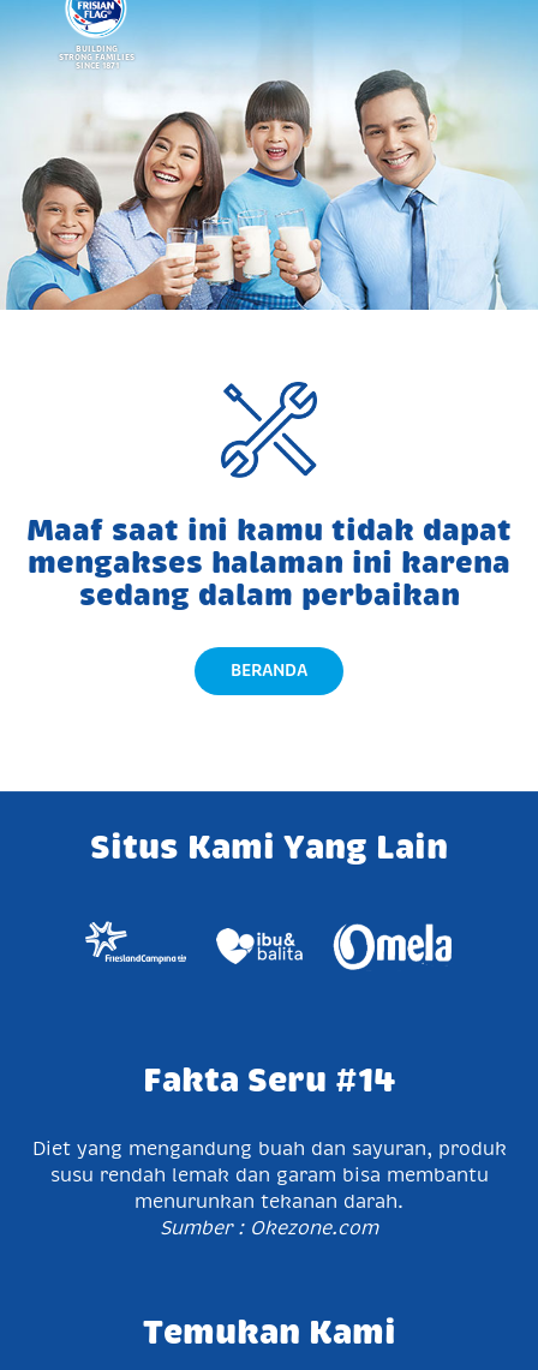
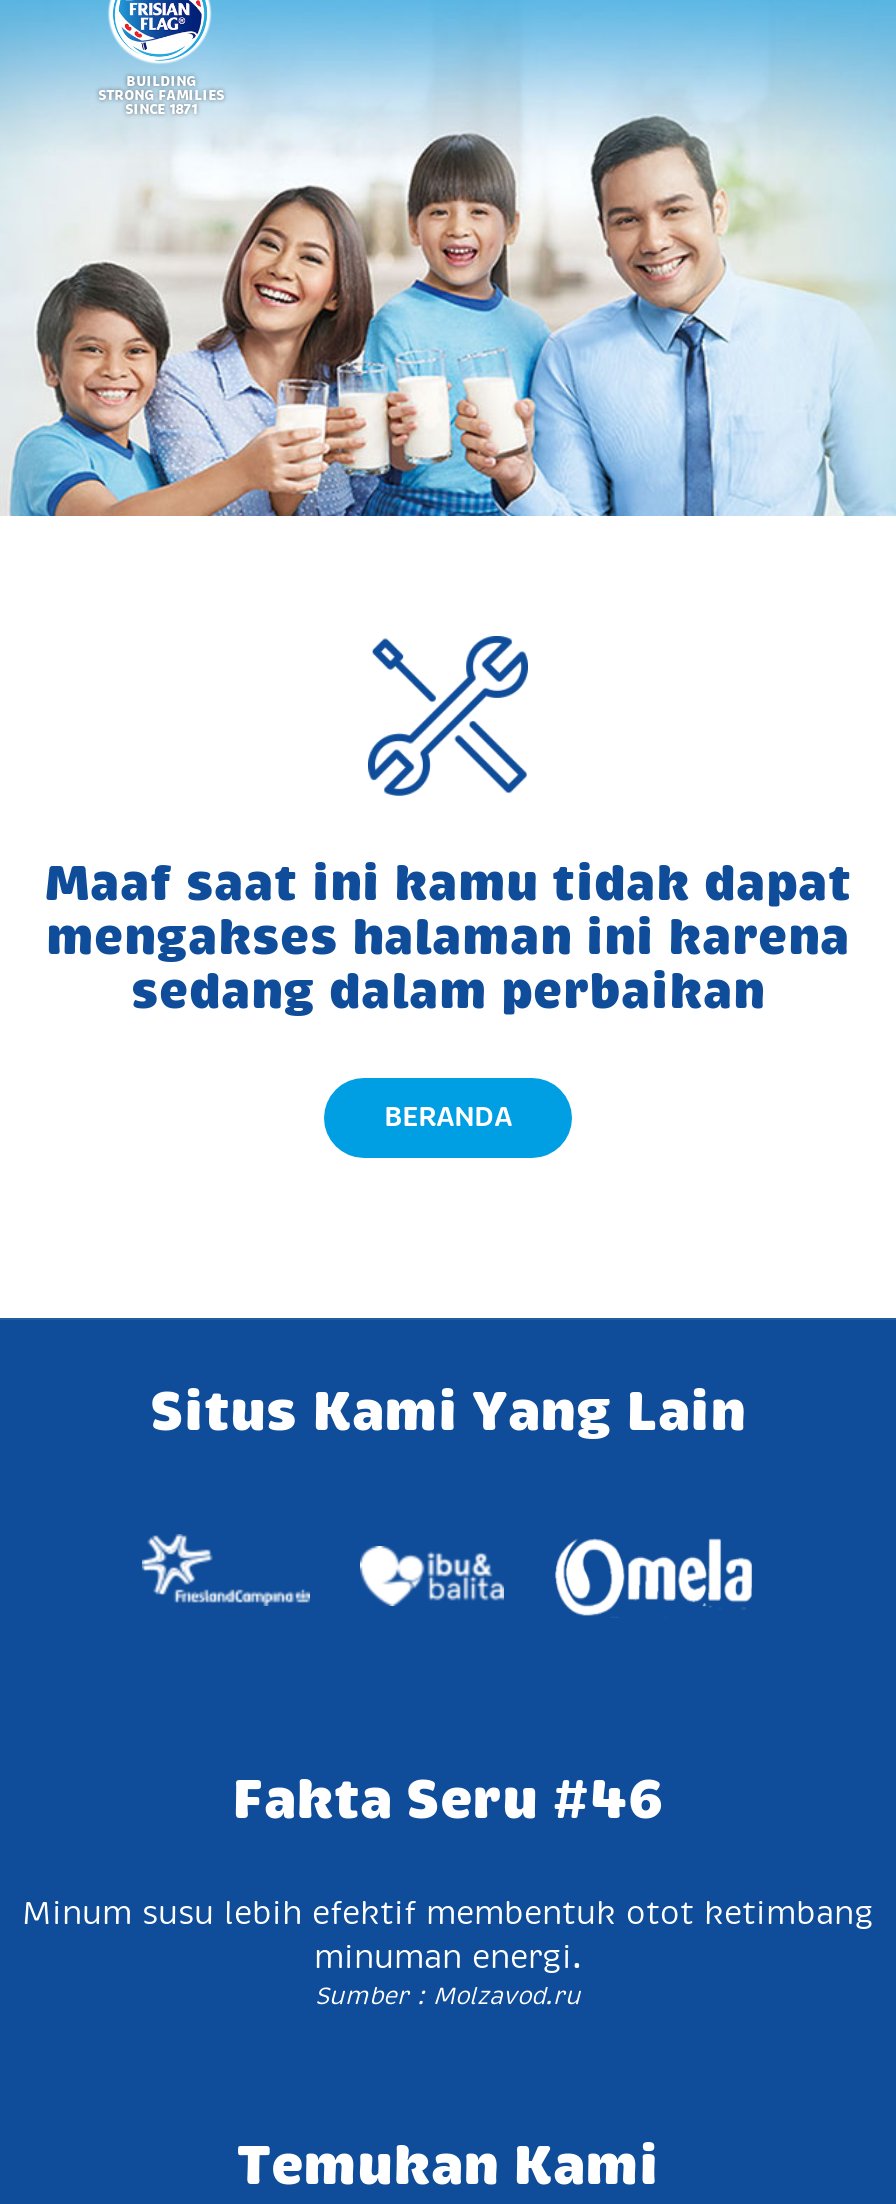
- Fakta Seru #14
+ Fakta Seru #46

- Diet yang mengandung buah dan sayuran, produk
- susu rendah lemak dan garam bisa membantu
- menurunkan tekanan darah.
- Sumber : Okezone.com
+ Minum susu lebih efektif membentuk otot ketimbang
+ minuman energi.
+ Sumber : Molzavod.ru
